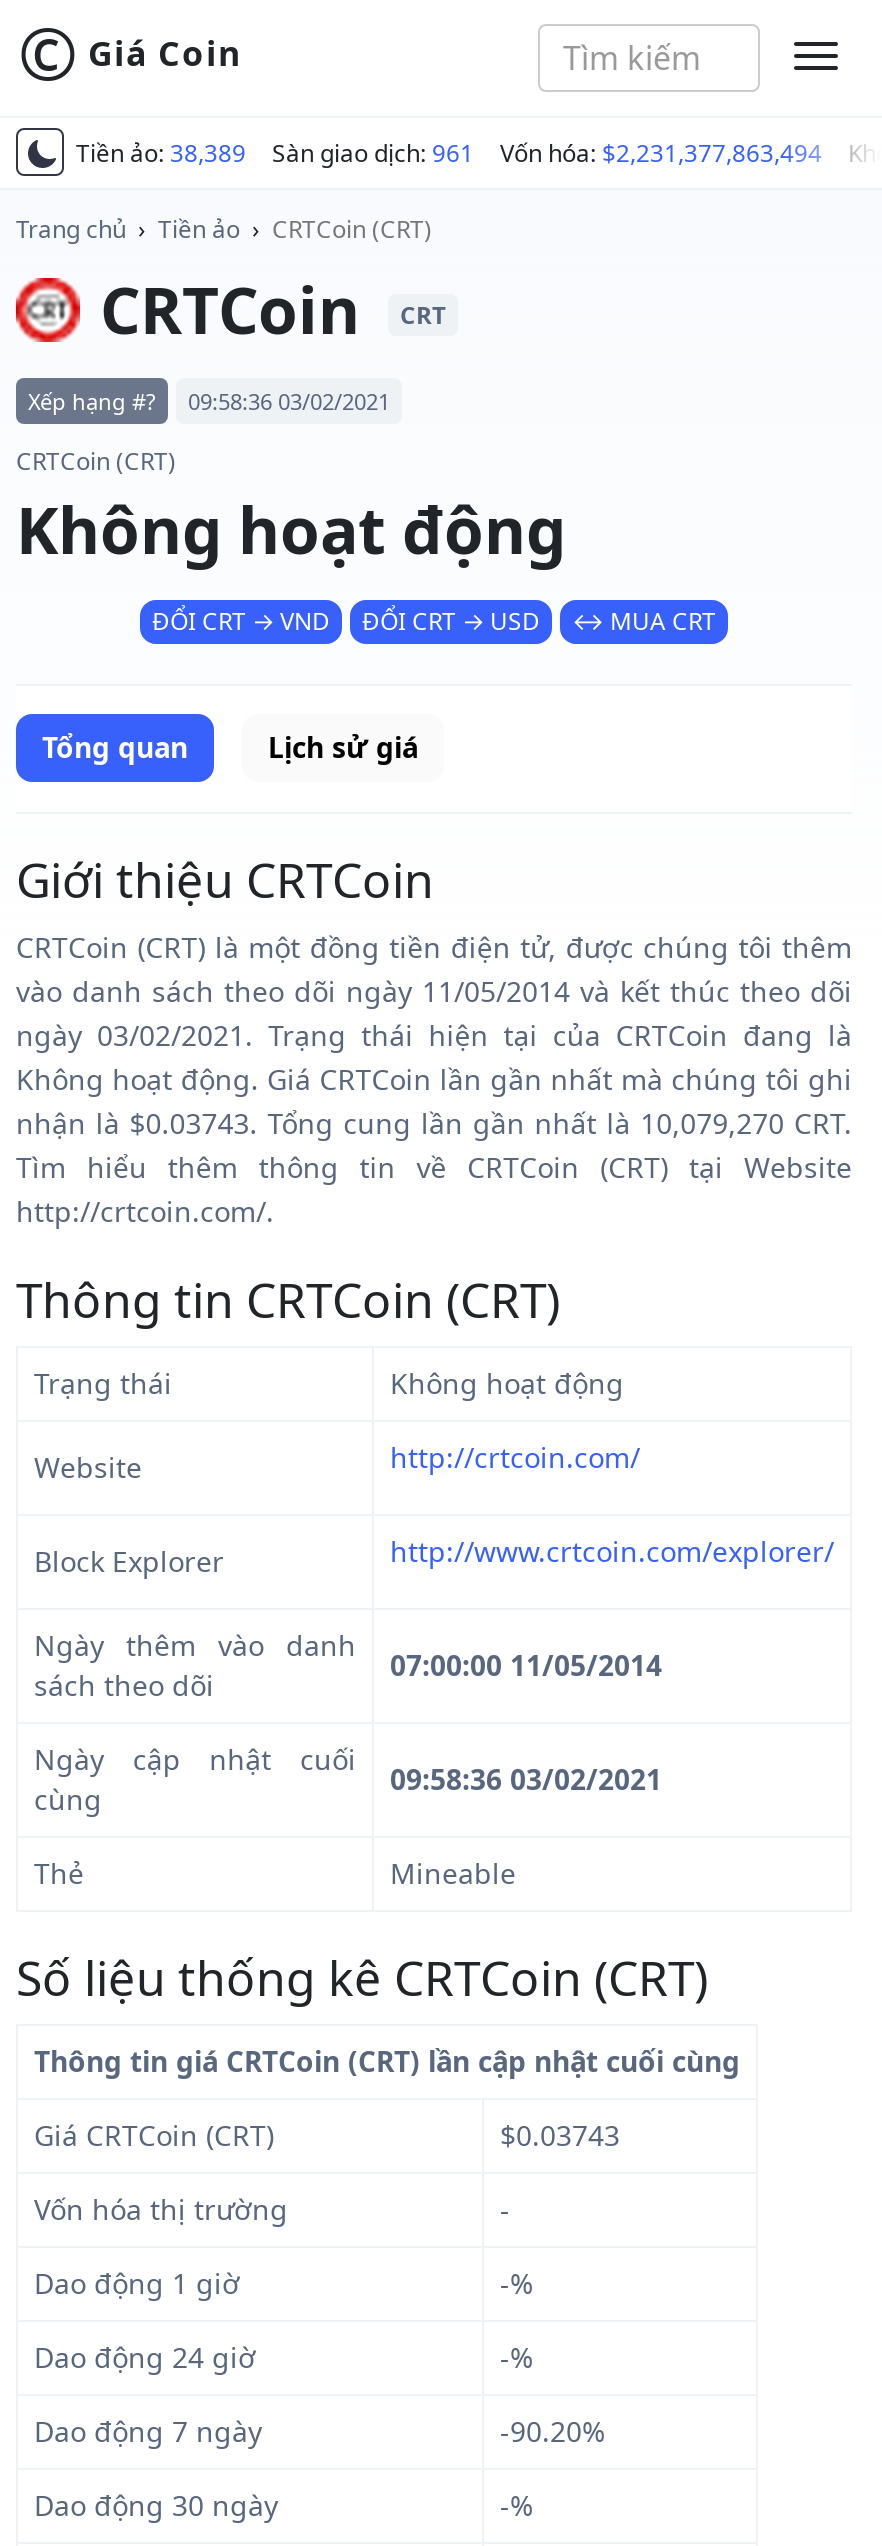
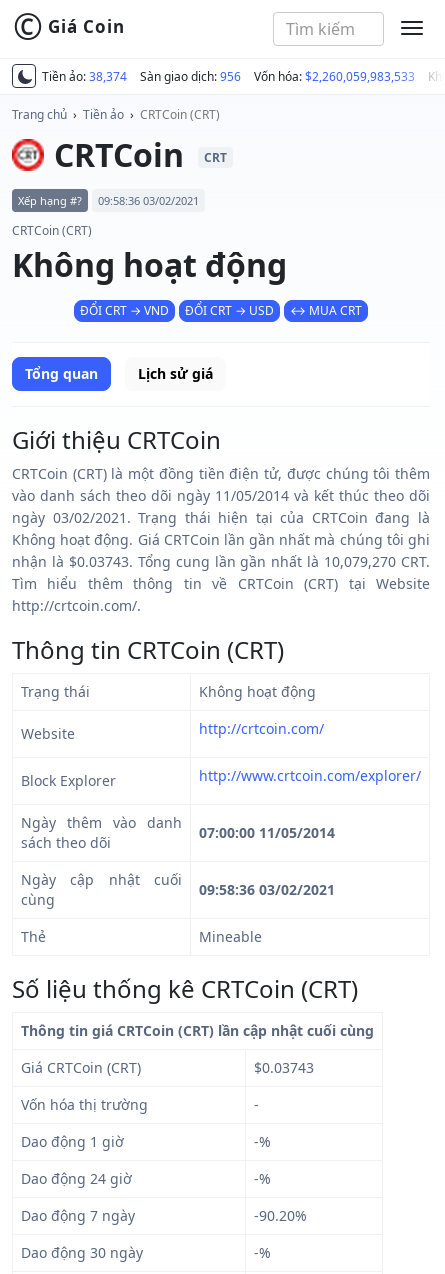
- Tiền ảo: 38,389
+ Tiền ảo: 38,374

- Sàn giao dịch: 961
+ Sàn giao dịch: 956

- Vốn hóa: $2,231,377,863,494
+ Vốn hóa: $2,260,059,983,533
